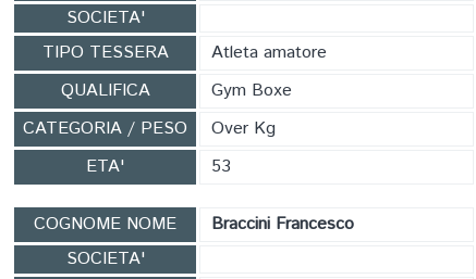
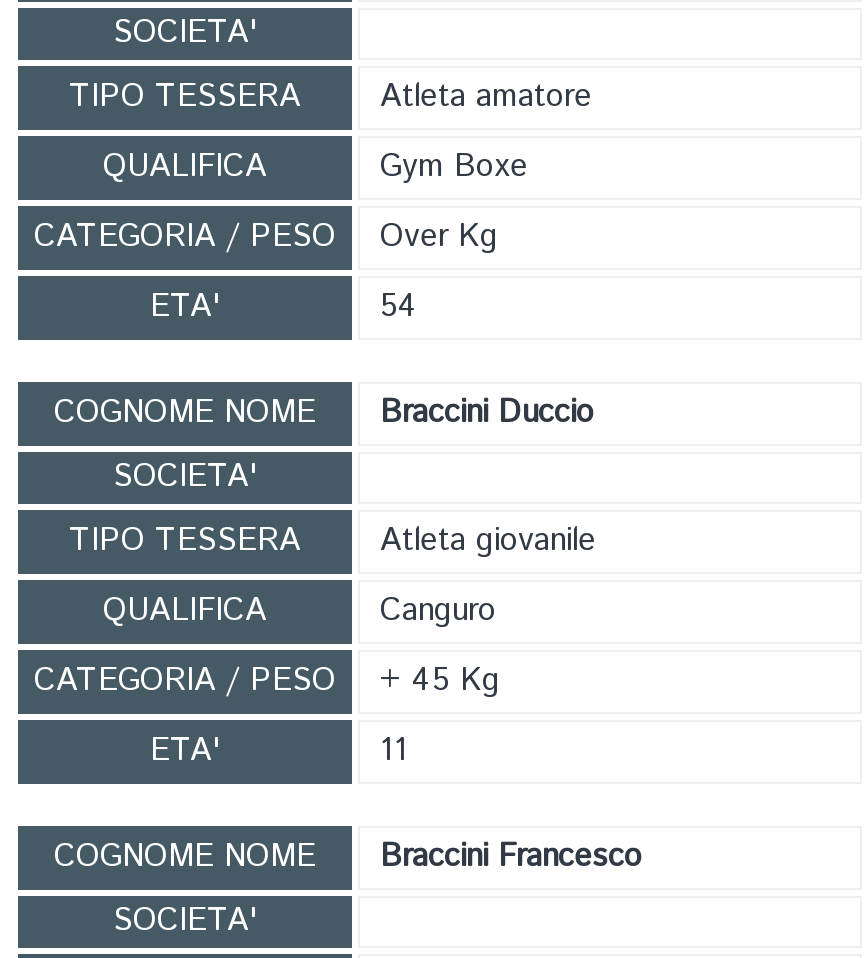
- 53
+ 54
+ COGNOME NOME
+ Braccini Duccio
+ SOCIETA'
+ TIPO TESSERA
+ Atleta giovanile
+ QUALIFICA
+ Canguro
+ CATEGORIA / PESO
+ + 45 Kg
+ ETA'
+ 11
